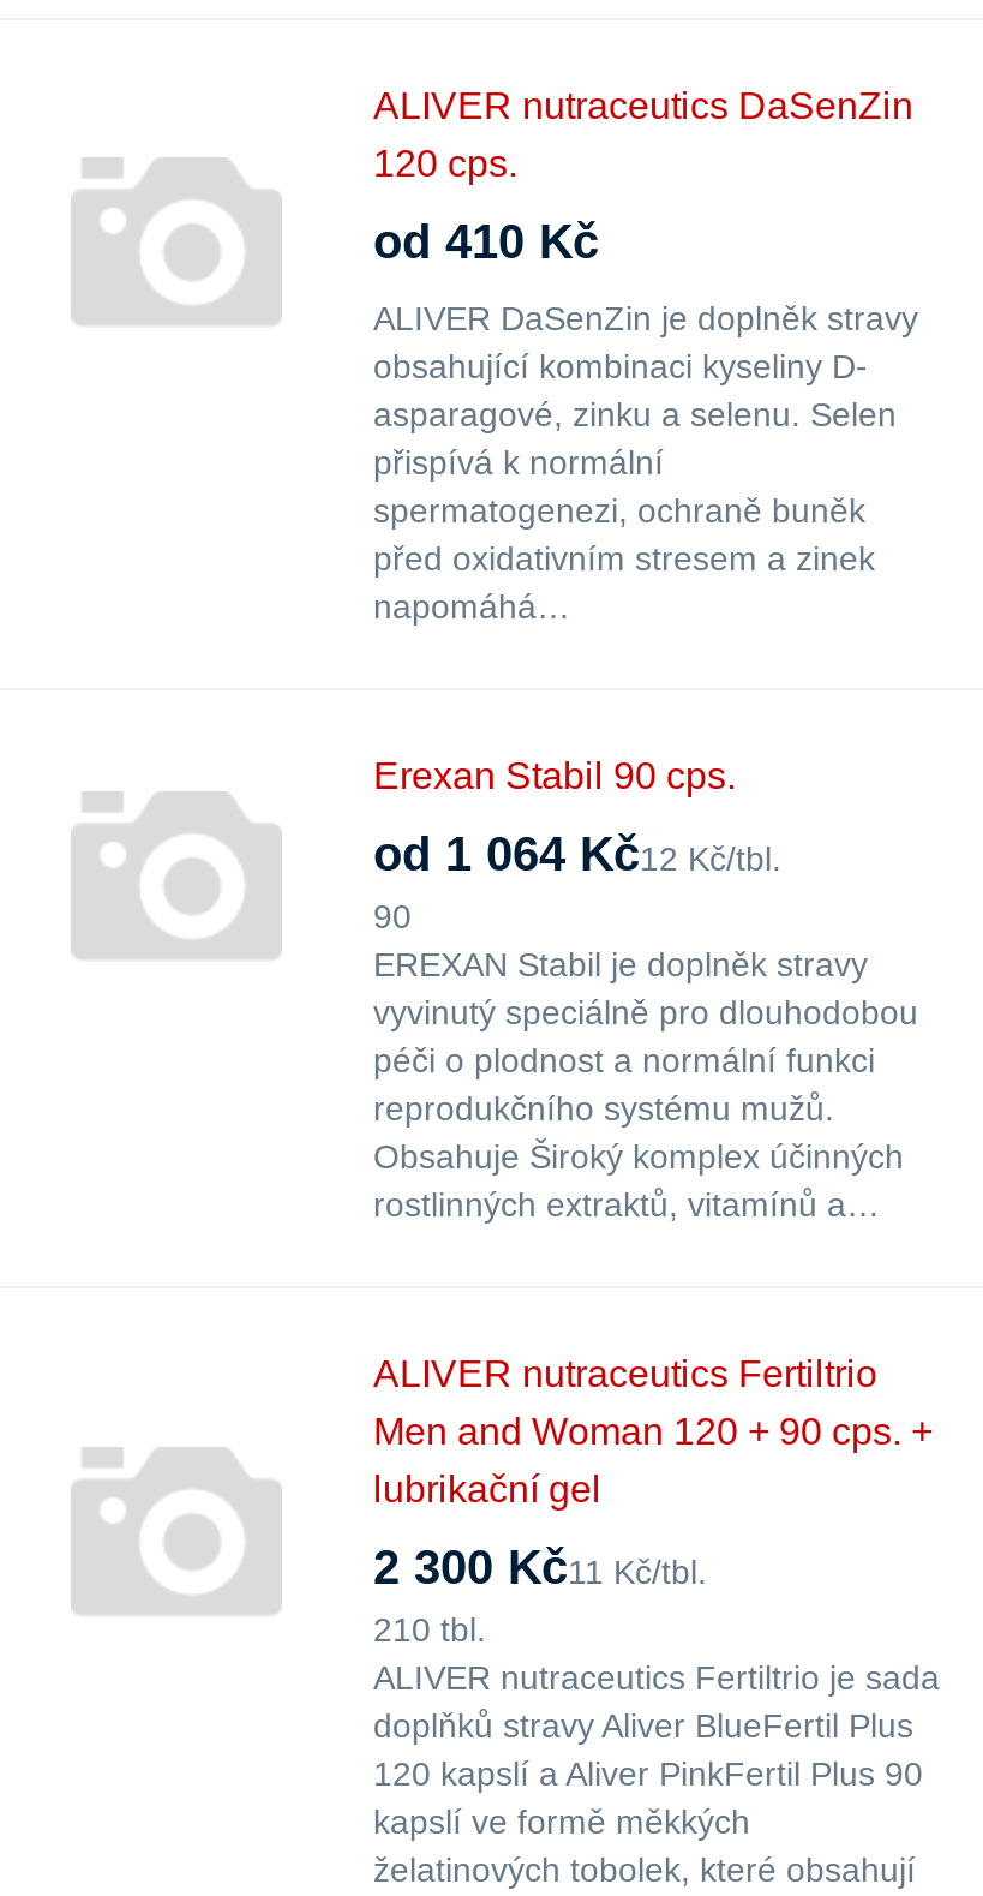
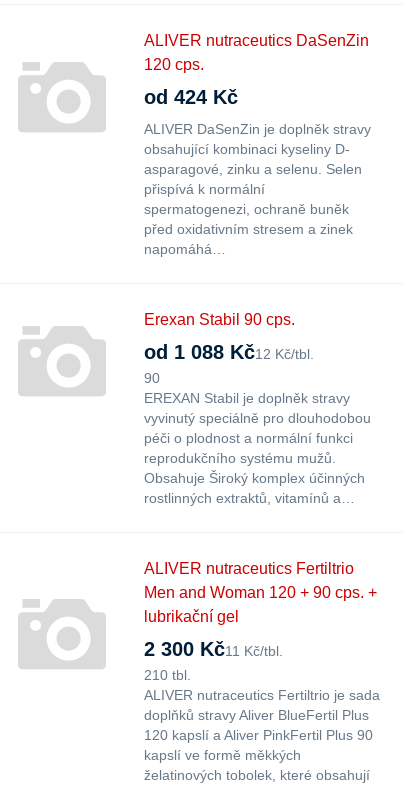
- od 410 Kč
+ od 424 Kč

- od 1 064 Kč 12 Kč/tbl.
+ od 1 088 Kč 12 Kč/tbl.
